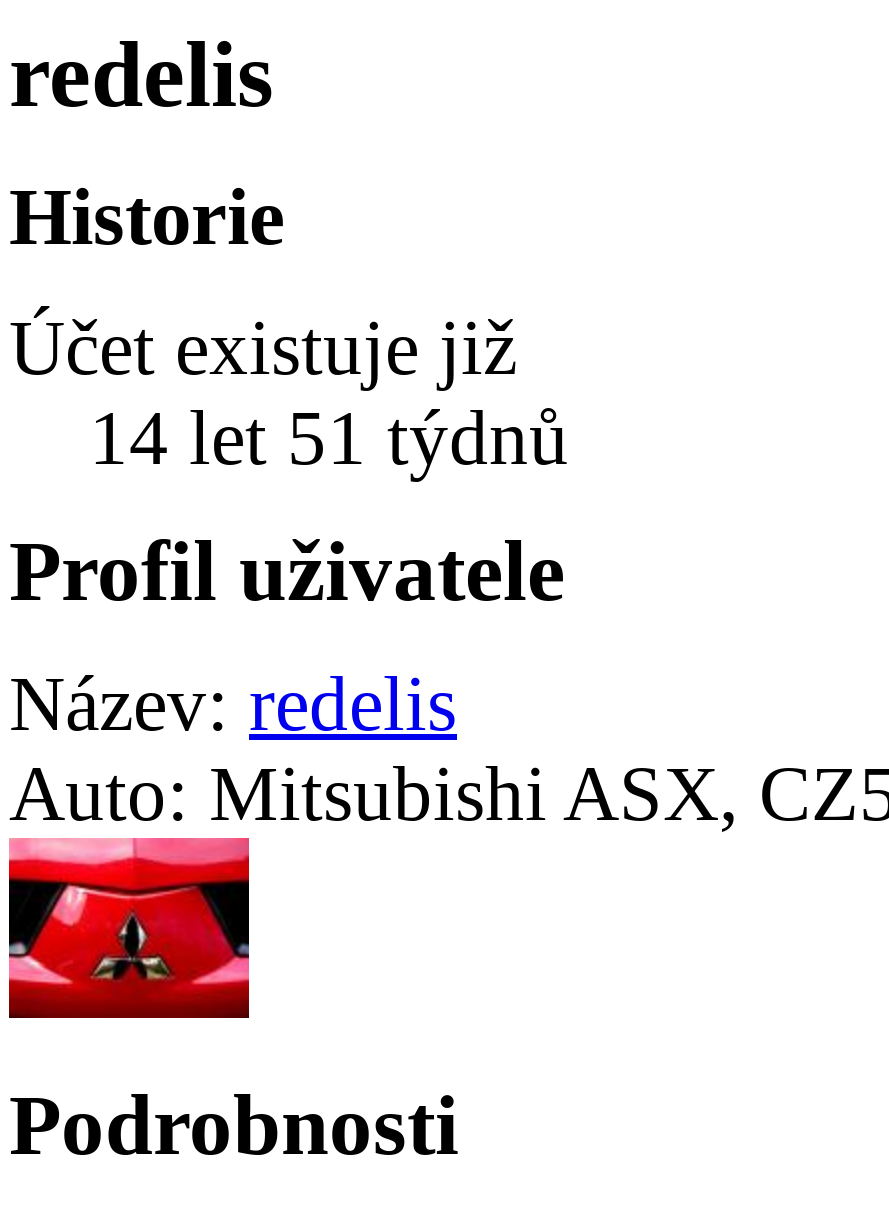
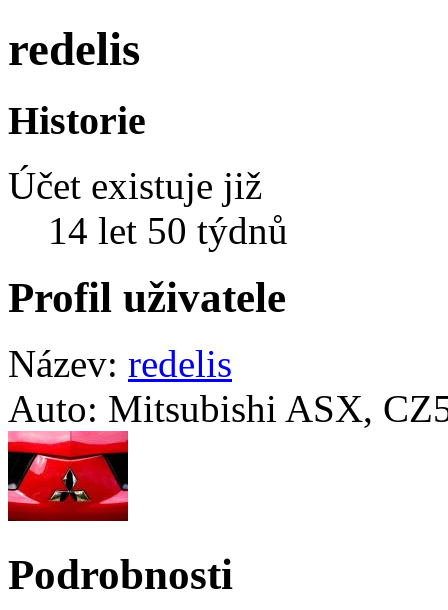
- 14 let 51 týdnů
+ 14 let 50 týdnů
